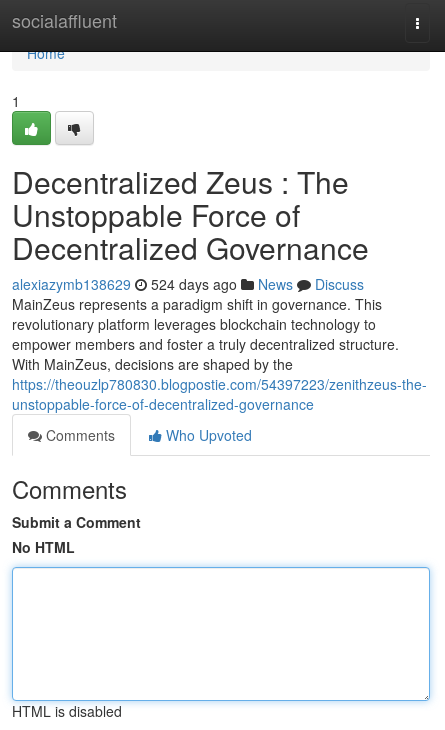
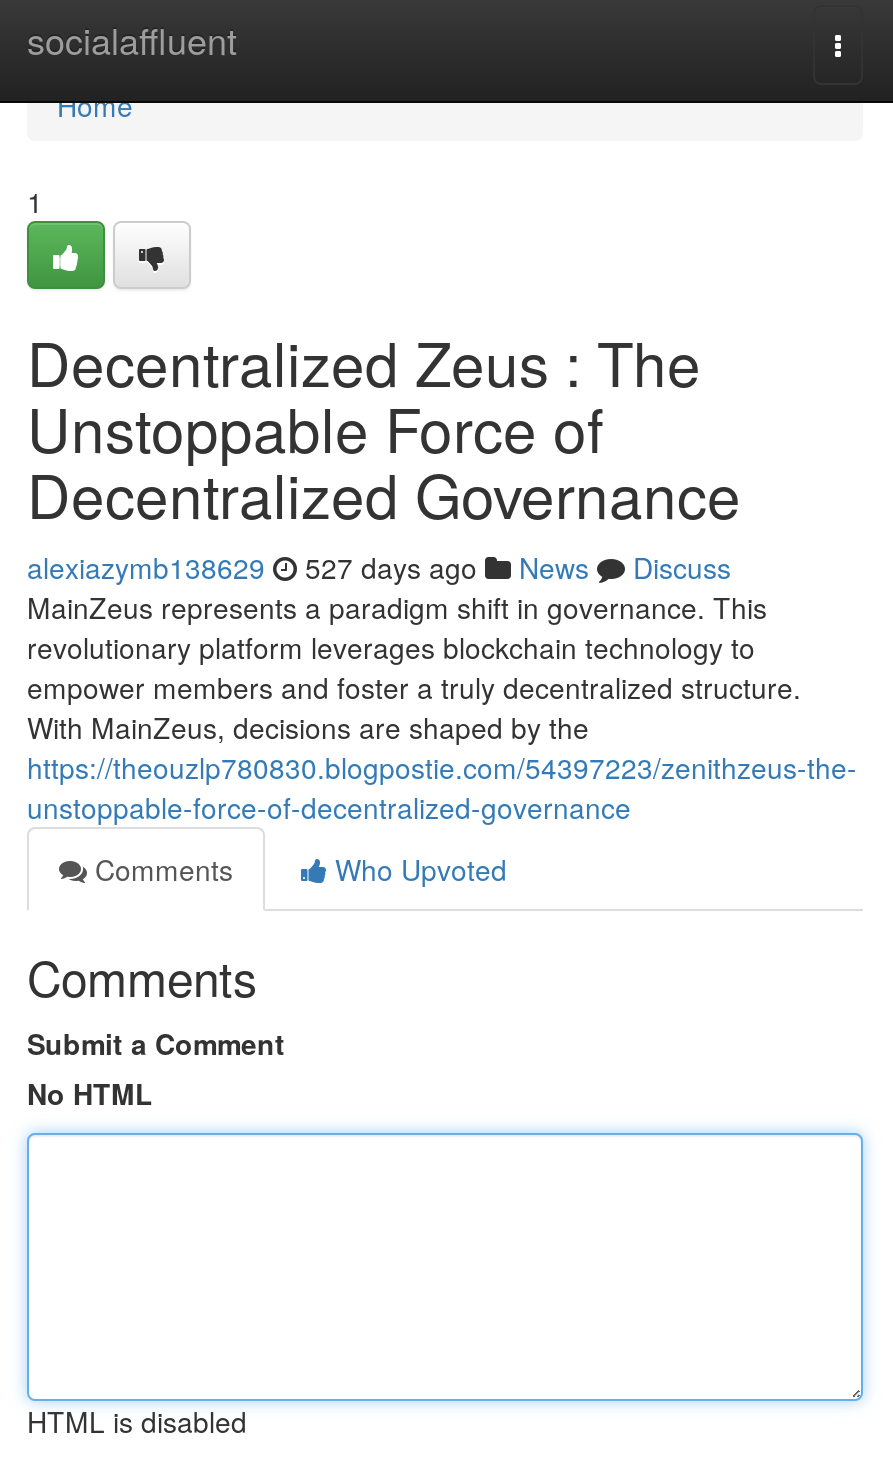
- alexiazymb138629 524 days ago News Discuss
+ alexiazymb138629 527 days ago News Discuss
